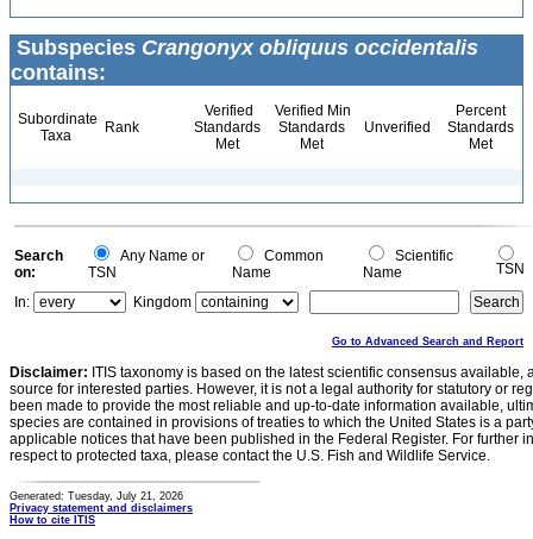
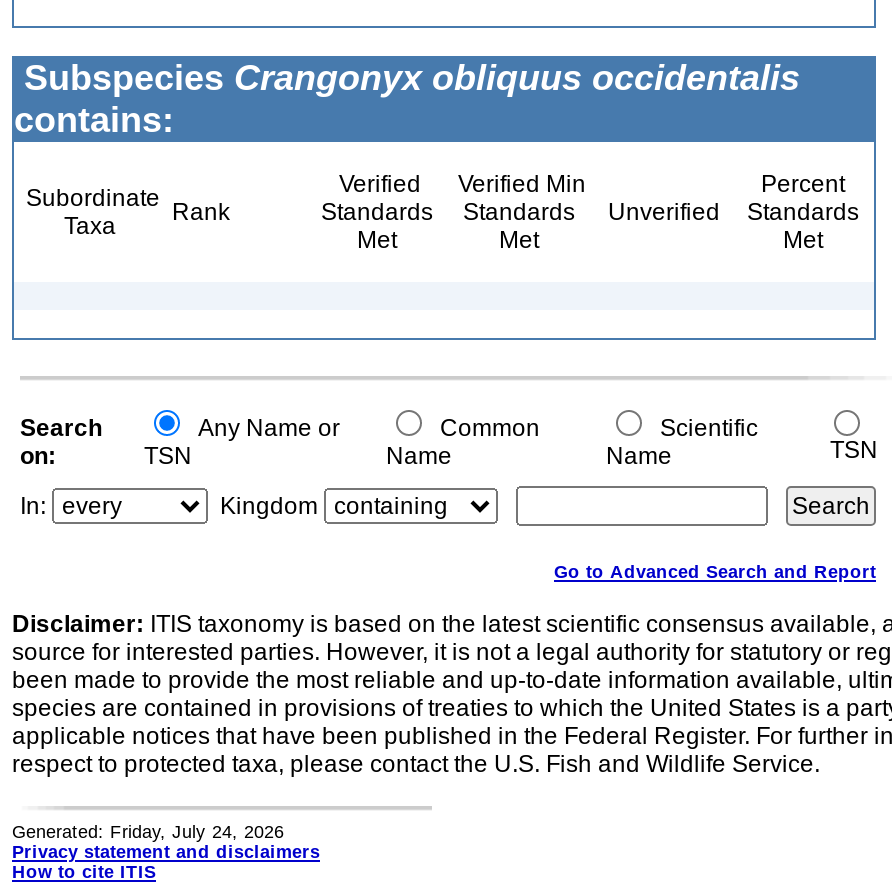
- Generated: Tuesday, July 21, 2026
+ Generated: Friday, July 24, 2026
